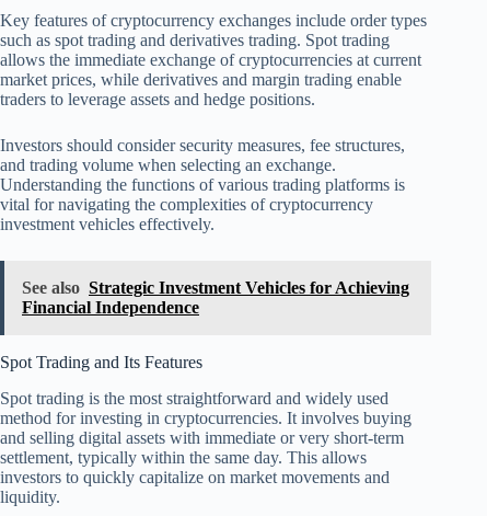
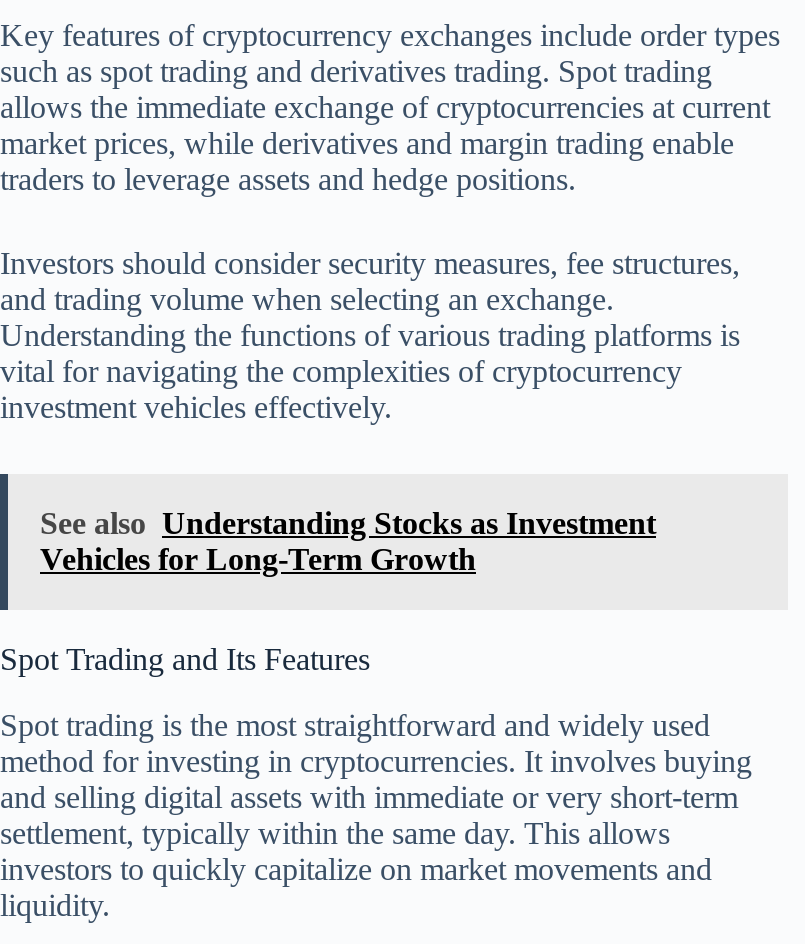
- See also Strategic Investment Vehicles for Achieving
- Financial Independence
+ See also Understanding Stocks as Investment
+ Vehicles for Long-Term Growth
